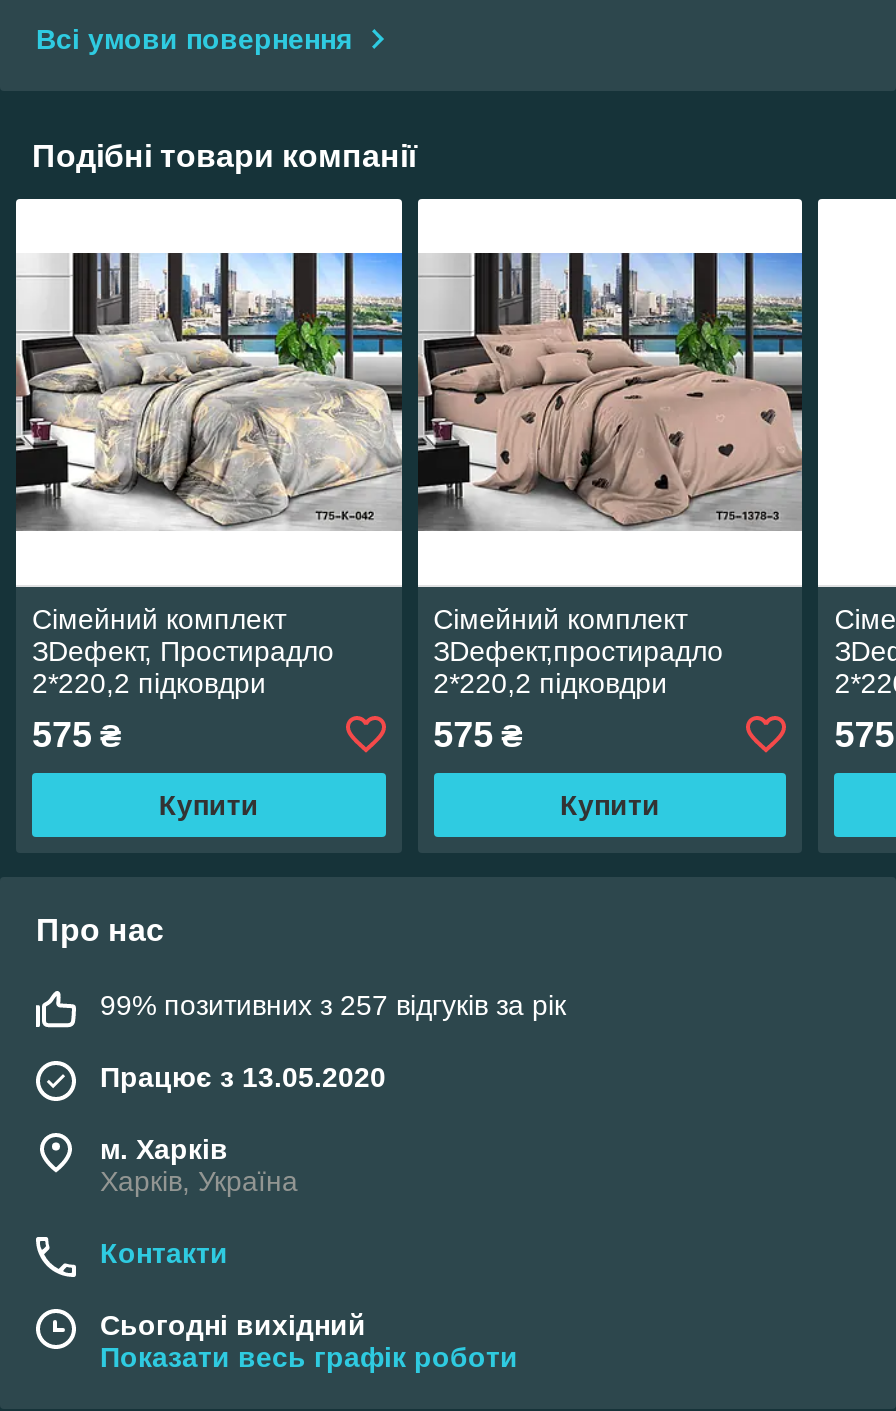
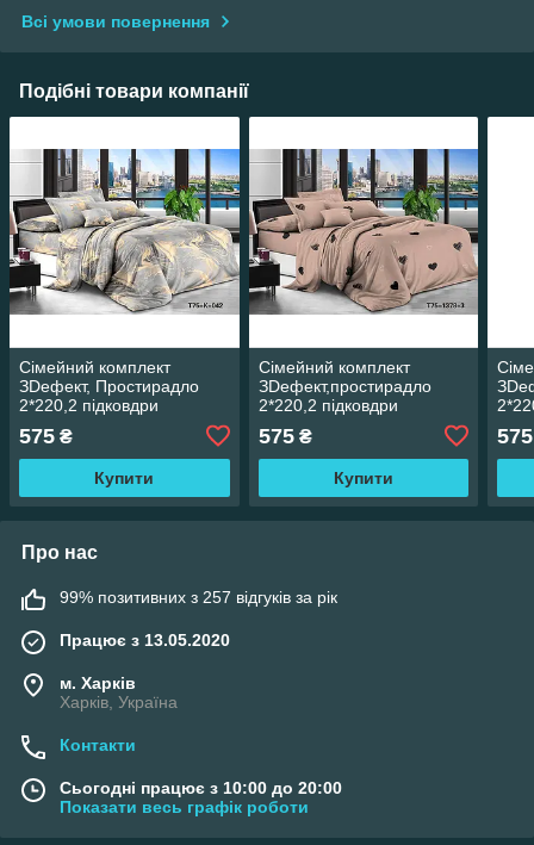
- Сьогодні вихідний
+ Сьогодні працює з 10:00 до 20:00
